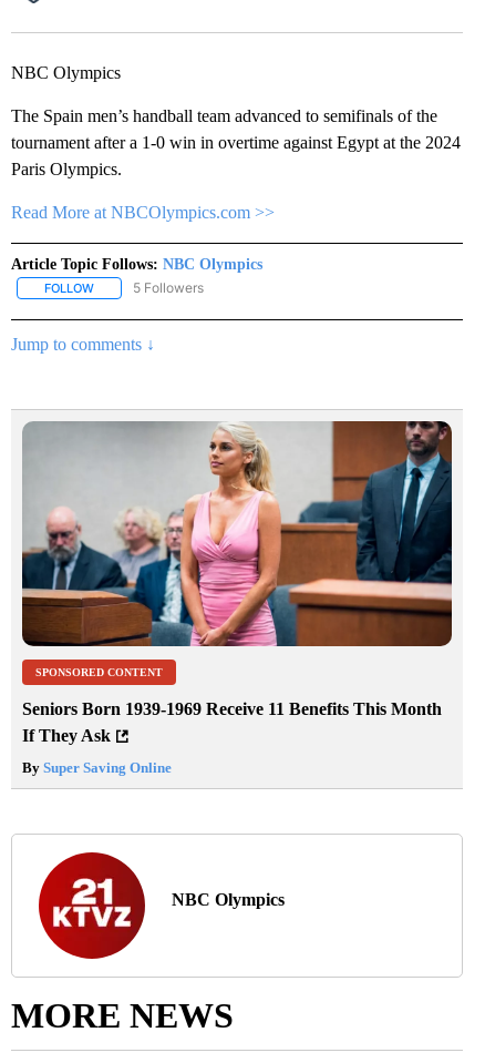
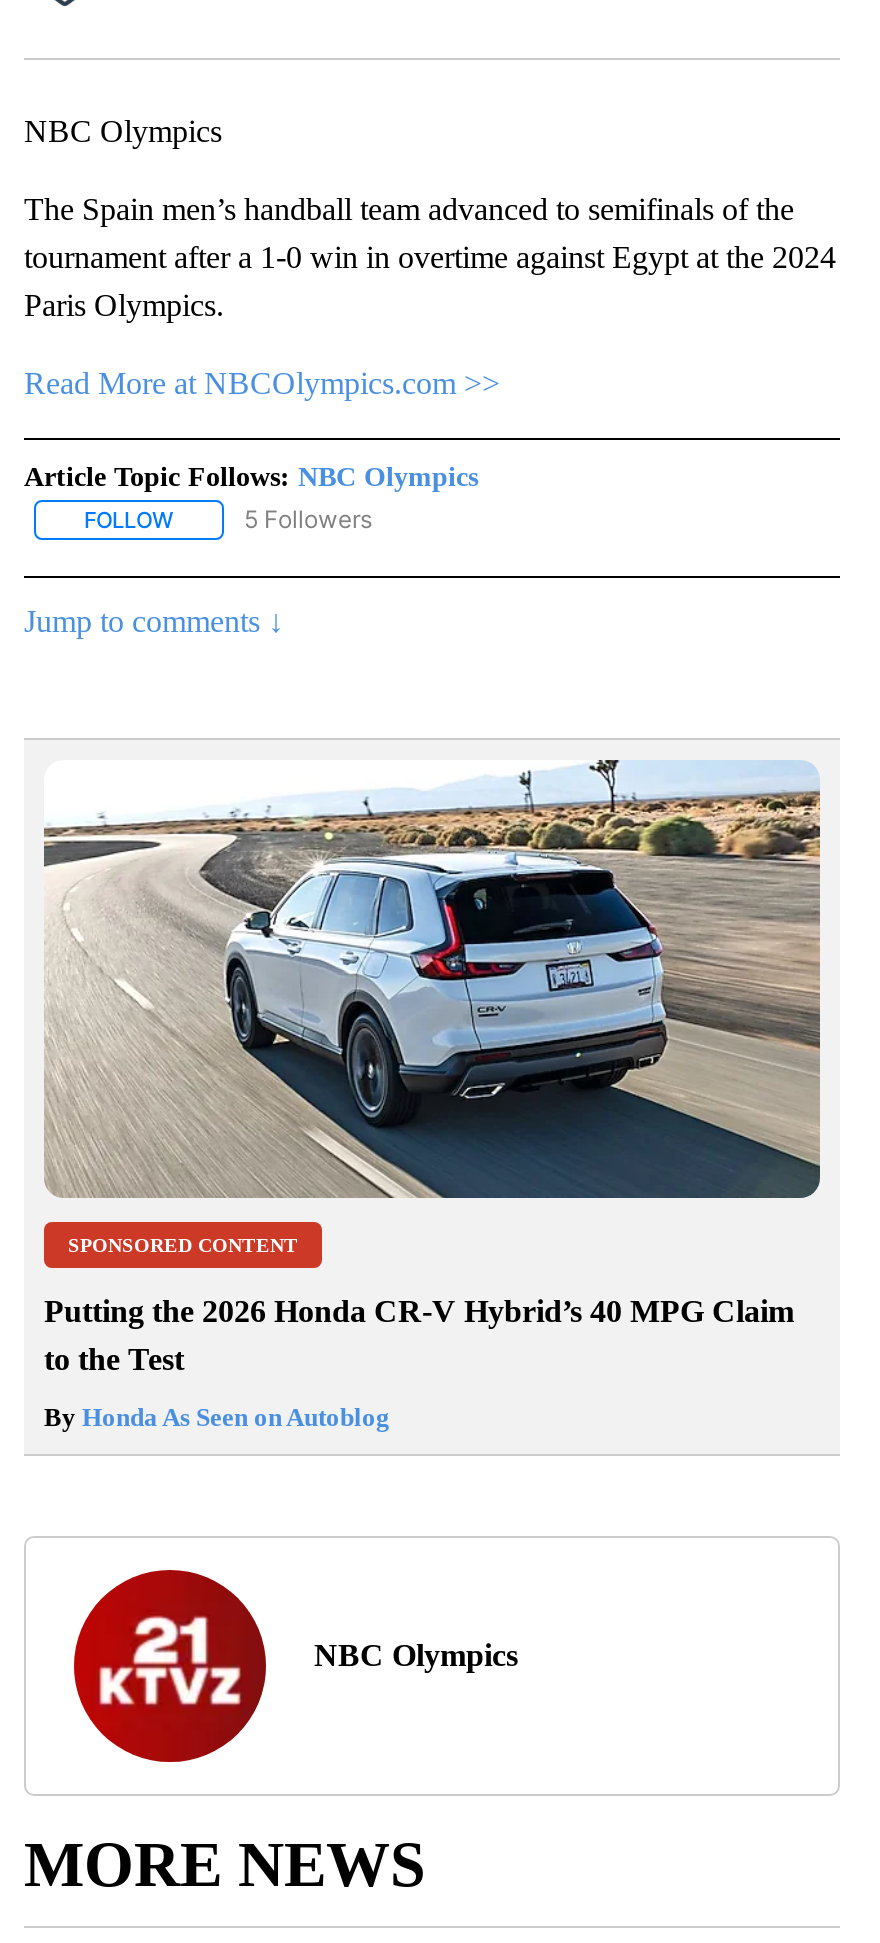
- [image]
+ [image]

- Seniors Born 1939-1969 Receive 11 Benefits This Month
- If They Ask
+ Putting the 2026 Honda CR-V Hybrid’s 40 MPG Claim
+ to the Test

- By Super Saving Online
+ By Honda As Seen on Autoblog
